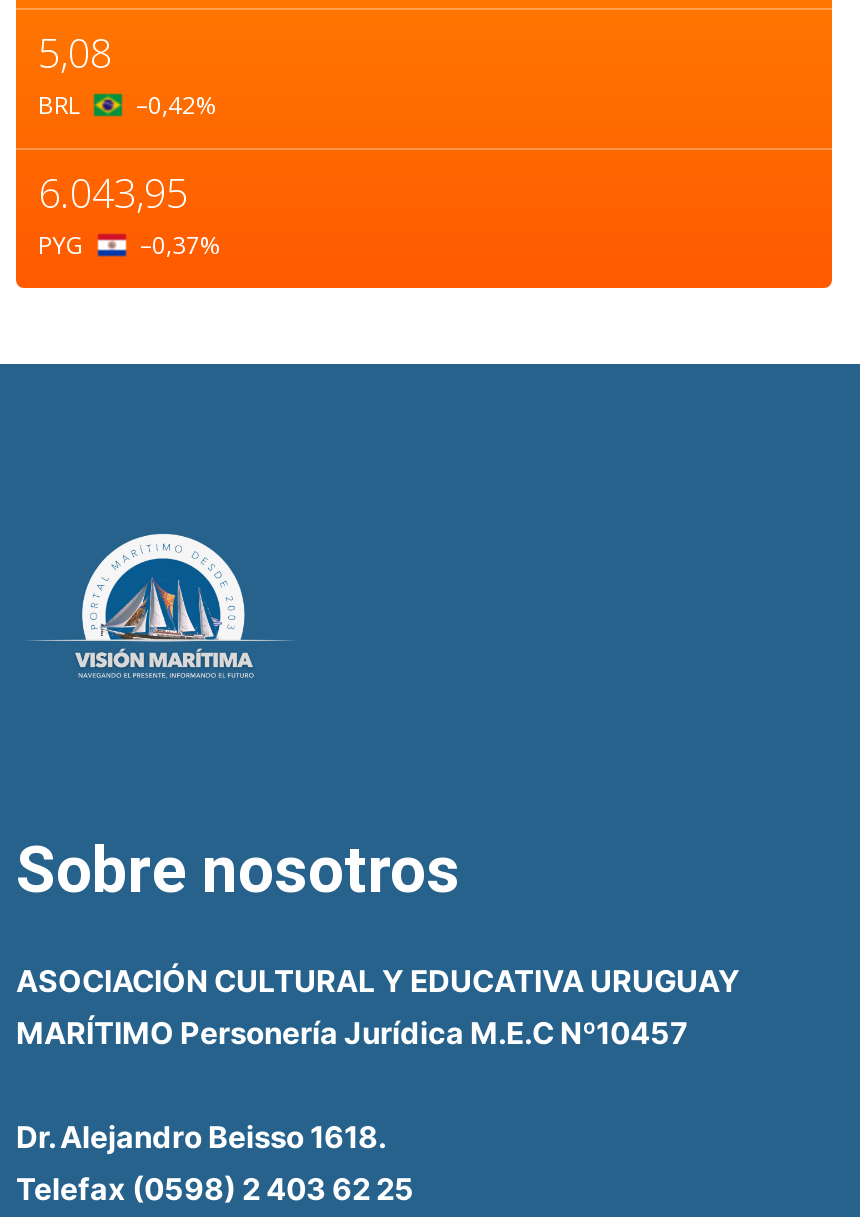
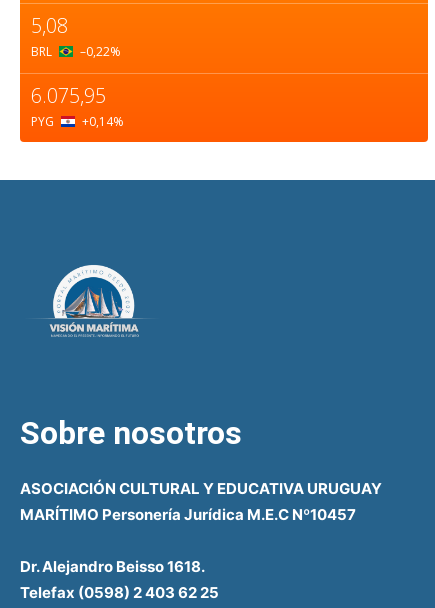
- BRL –0,42%
+ BRL –0,22%

- 6.043,95
+ 6.075,95

- PYG –0,37%
+ PYG +0,14%
